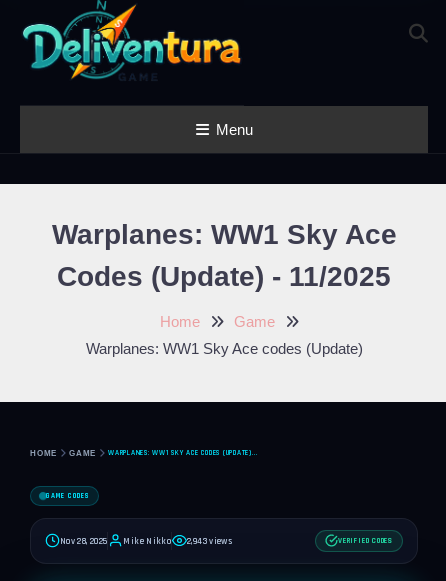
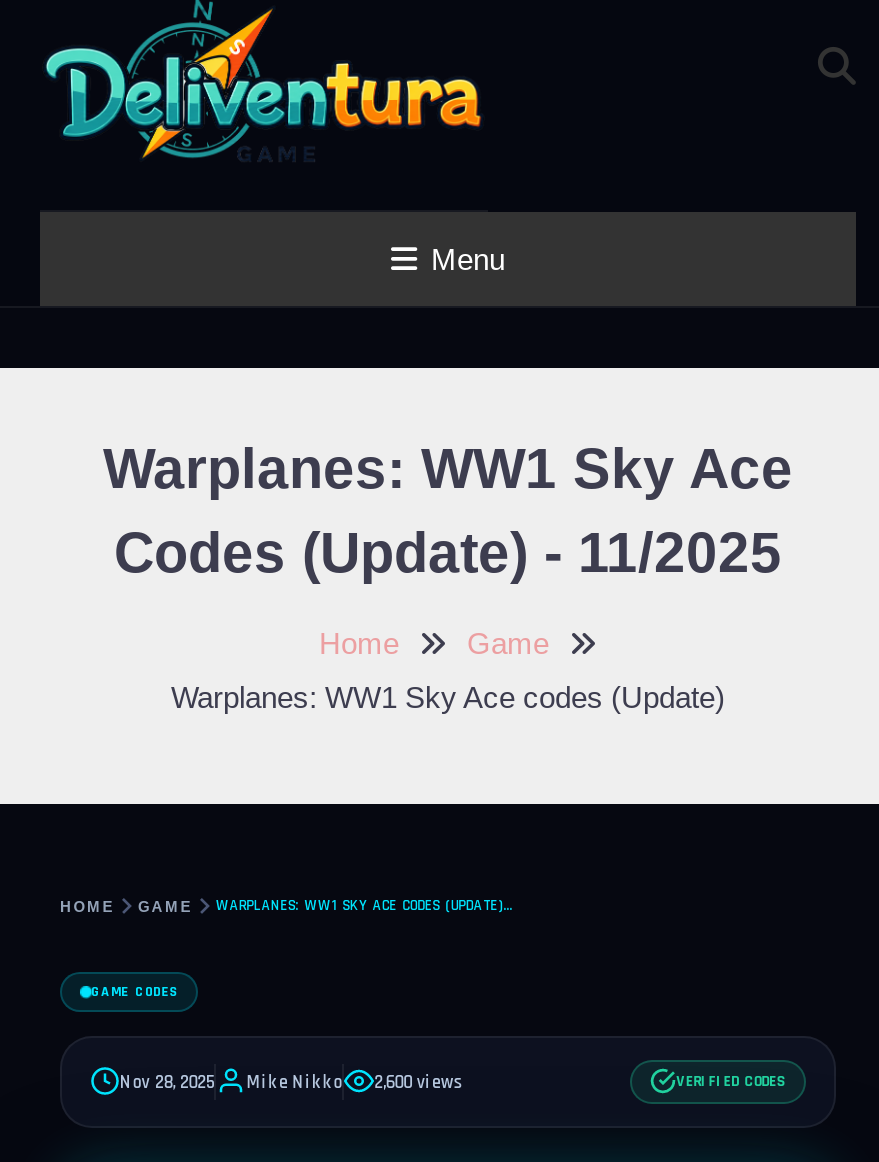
- Nov 28, 2025 Mike Nikko 2,943 views
+ Nov 28, 2025 Mike Nikko 2,600 views
